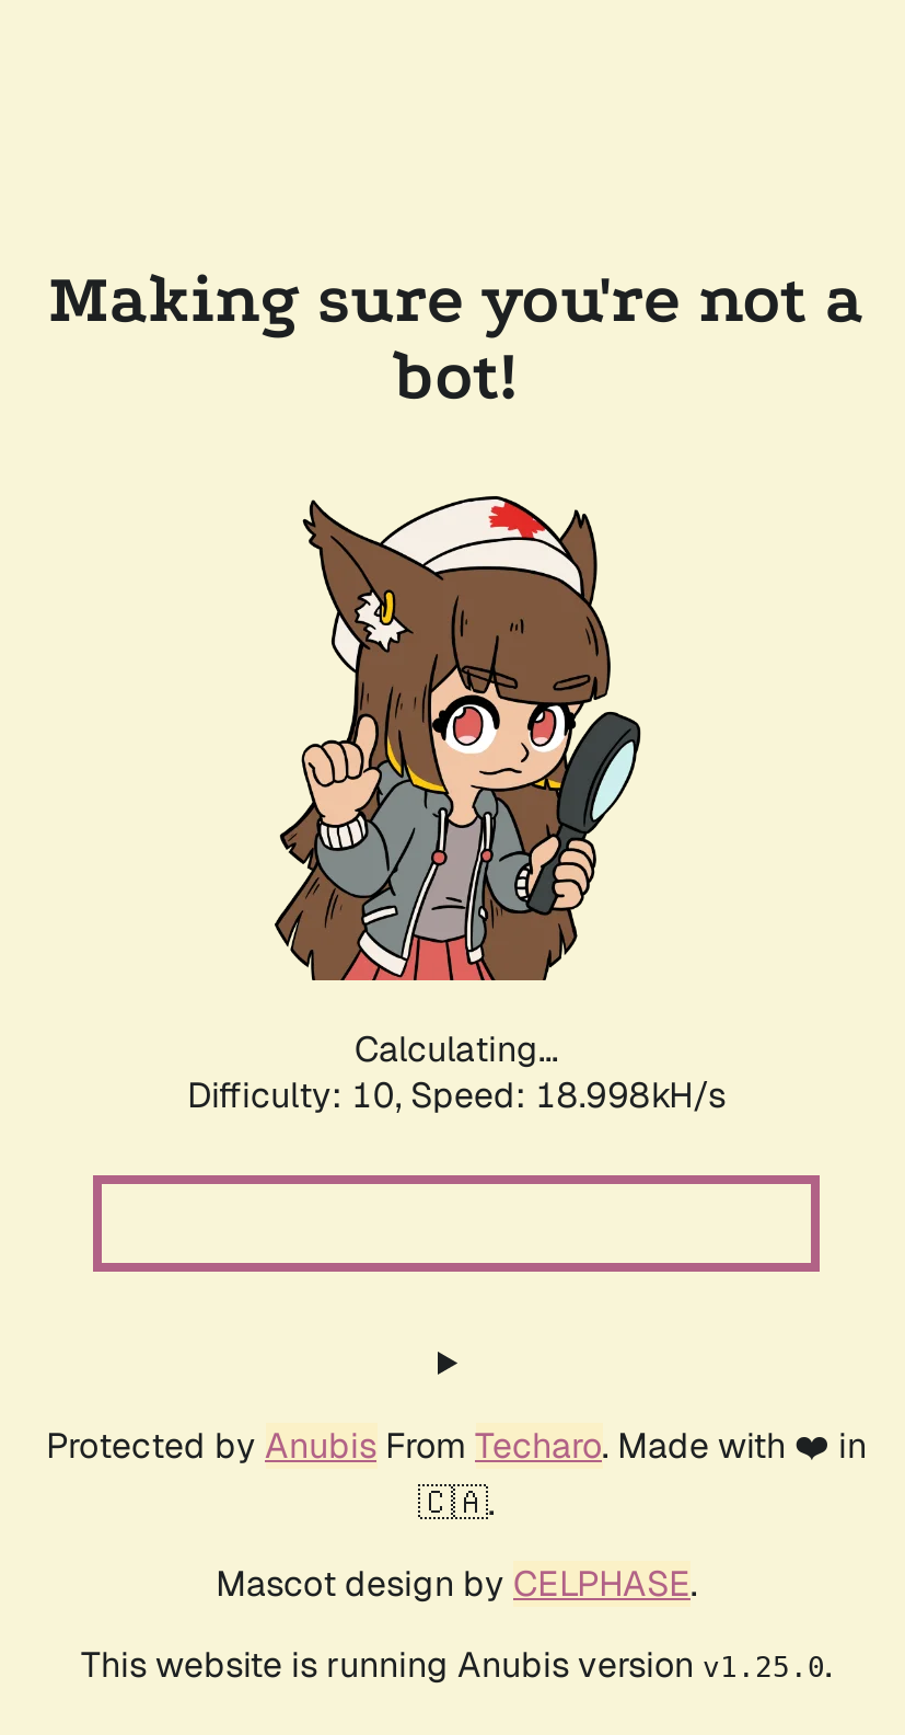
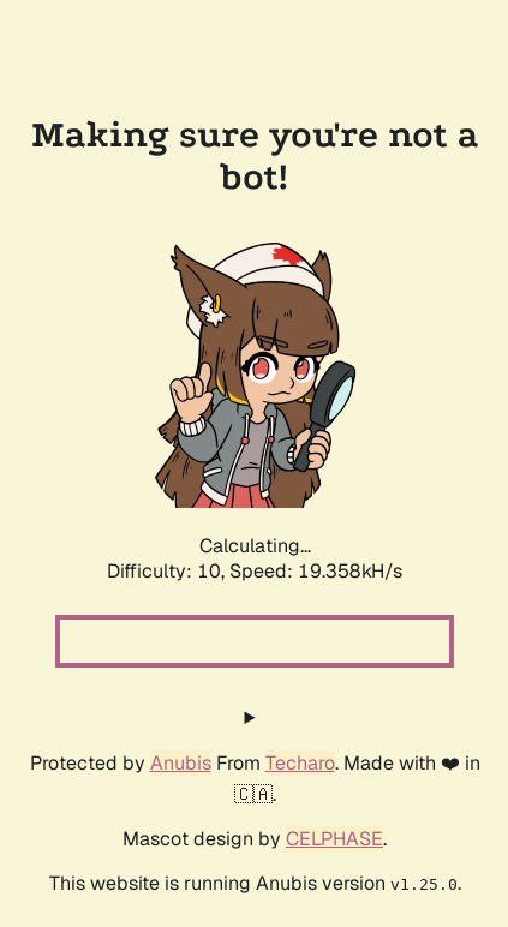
- Difficulty: 10, Speed: 18.998kH/s
+ Difficulty: 10, Speed: 19.358kH/s
